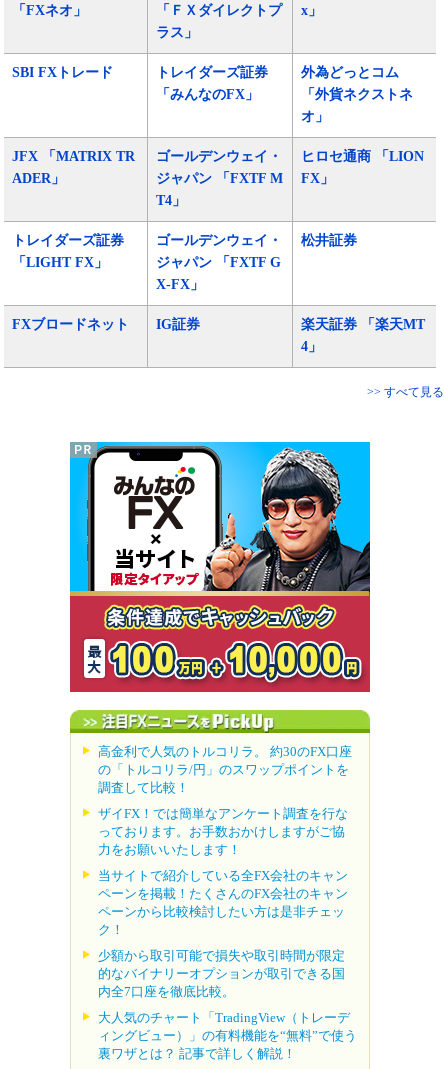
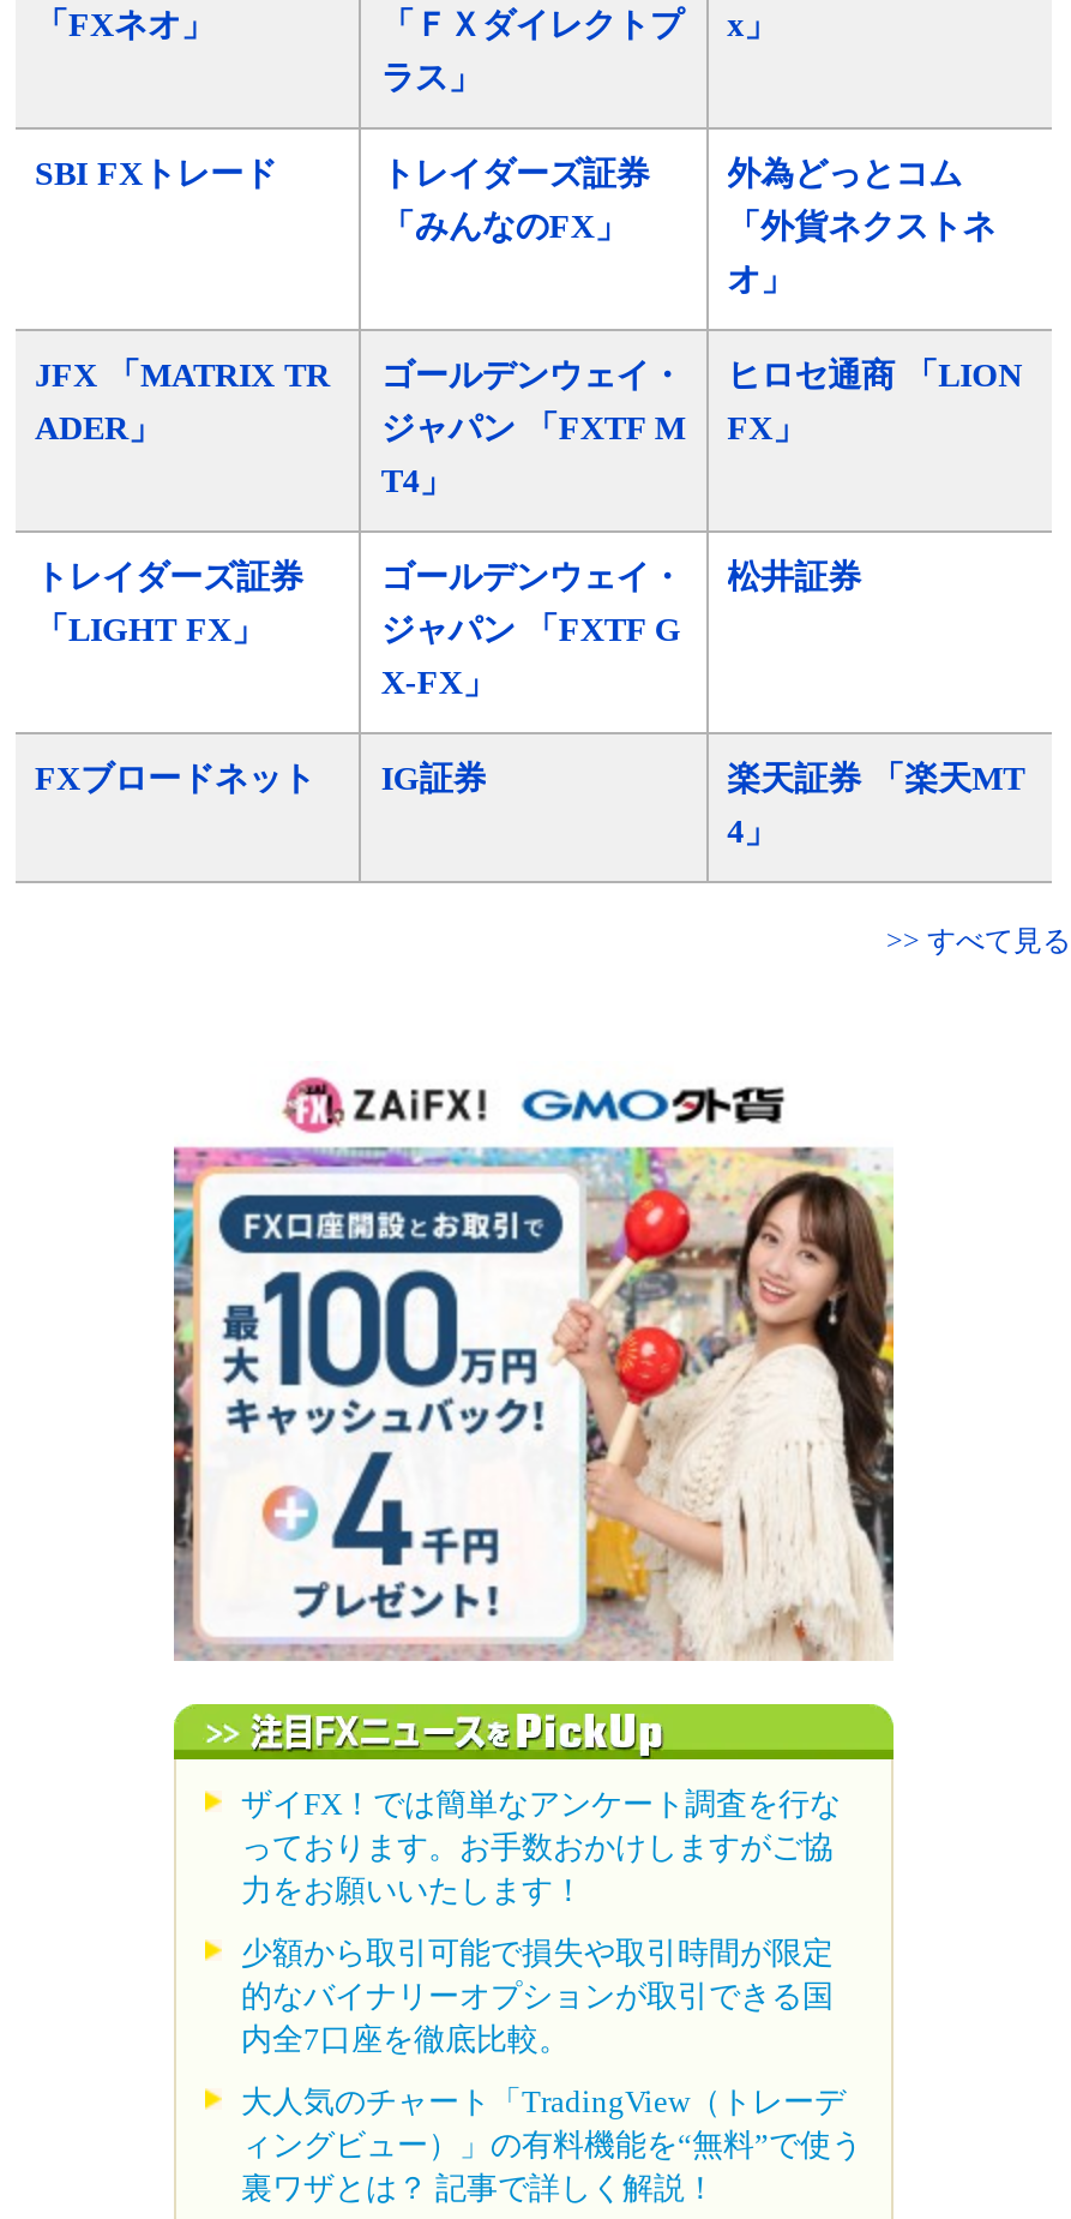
- [image]
+ [image]

- 高金利で人気のトルコリラ。 約30のFX口座
- の「トルコリラ/円」のスワップポイントを
- 調査して比較！

- 当サイトで紹介している全FX会社のキャン
- ペーンを掲載！たくさんのFX会社のキャン
- ペーンから比較検討したい方は是非チェッ
- ク！
